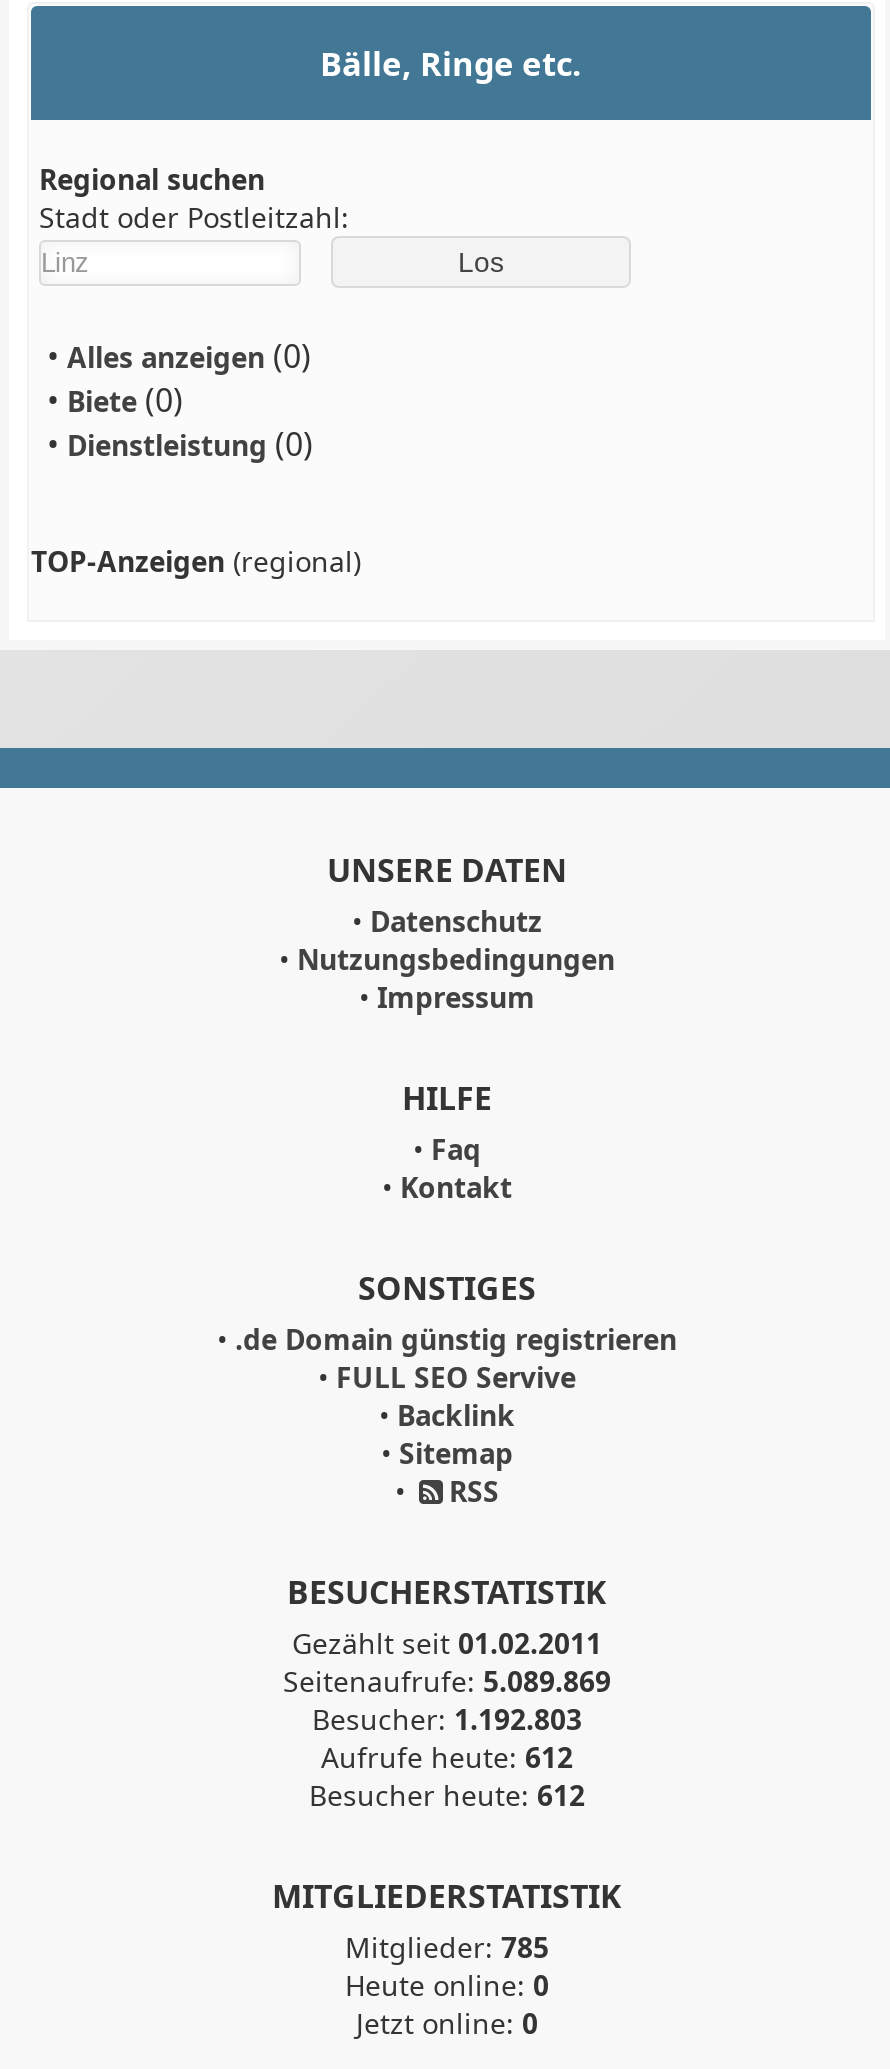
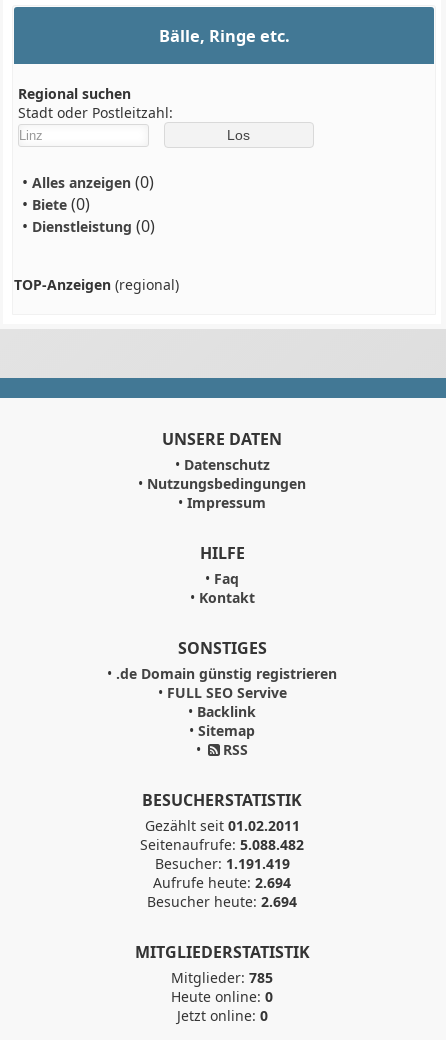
- Seitenaufrufe: 5.089.869
+ Seitenaufrufe: 5.088.482

- Besucher: 1.192.803
+ Besucher: 1.191.419

- Aufrufe heute: 612
+ Aufrufe heute: 2.694

- Besucher heute: 612
+ Besucher heute: 2.694
